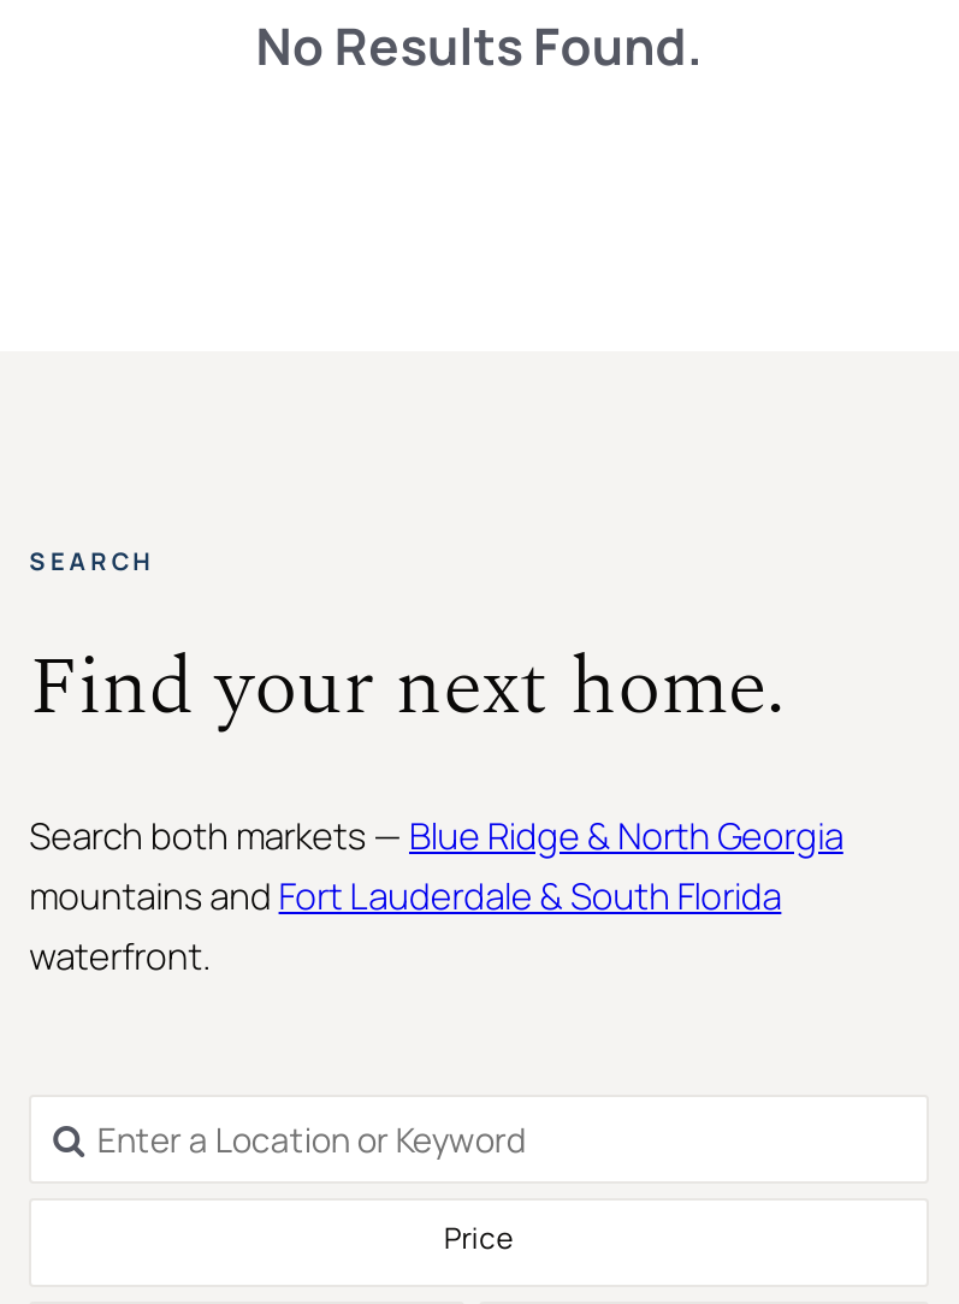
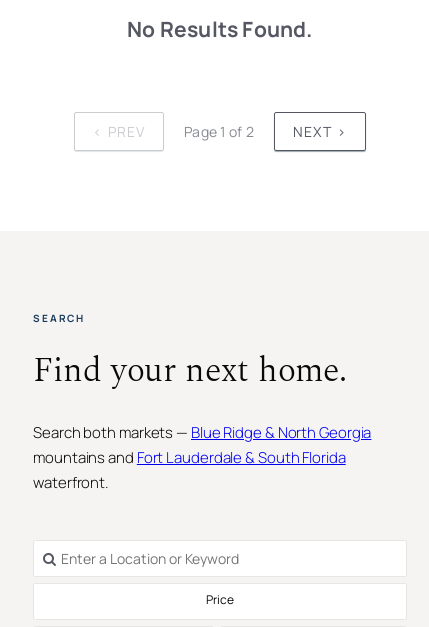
+ ‹ PREV
+ Page 1 of 2
+ NEXT ›
